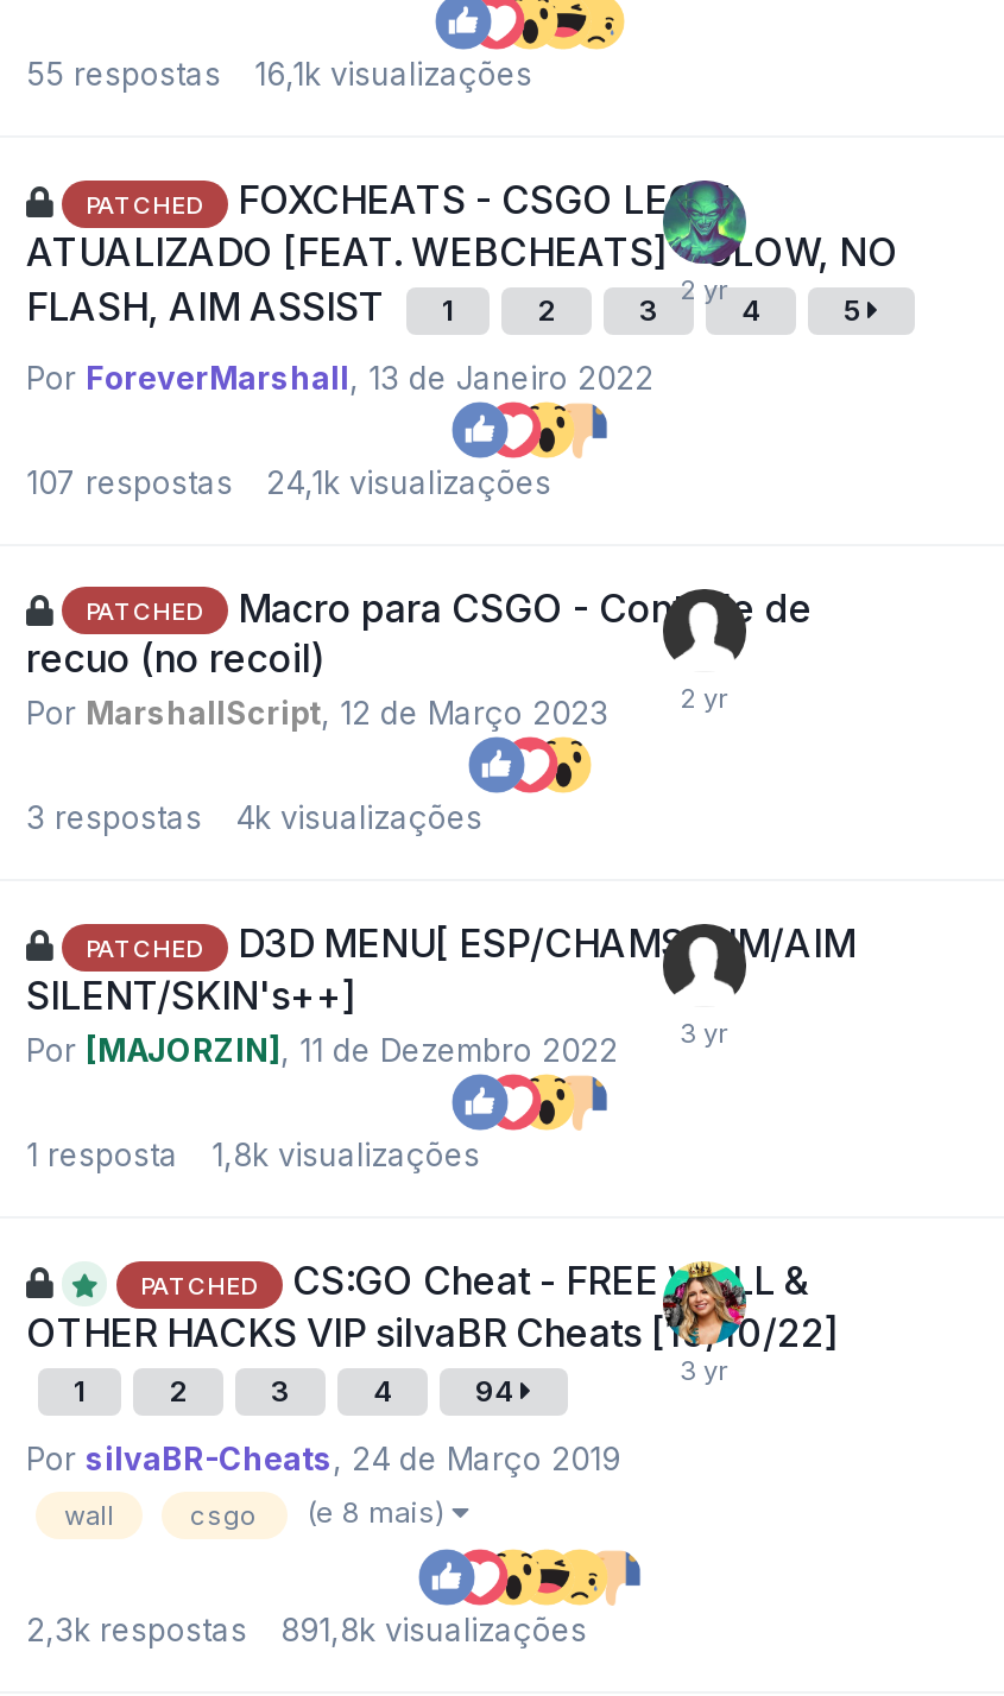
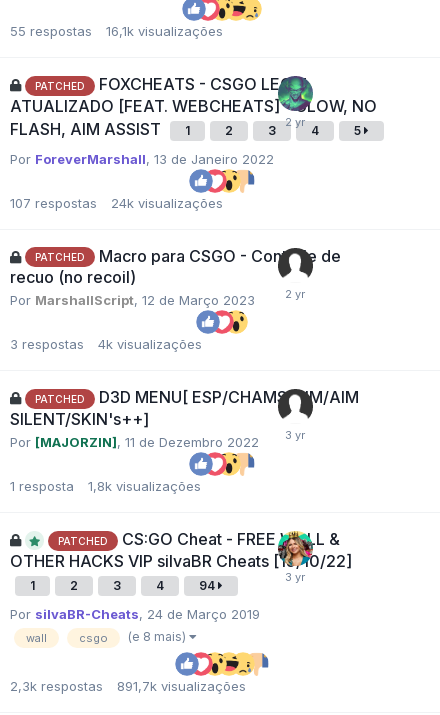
- 24,1k visualizações
+ 24k visualizações

- 891,8k visualizações
+ 891,7k visualizações
